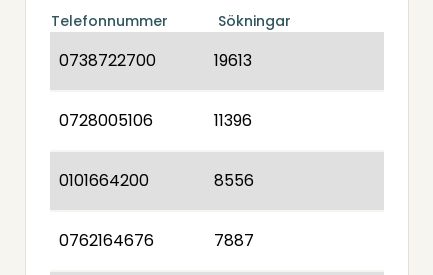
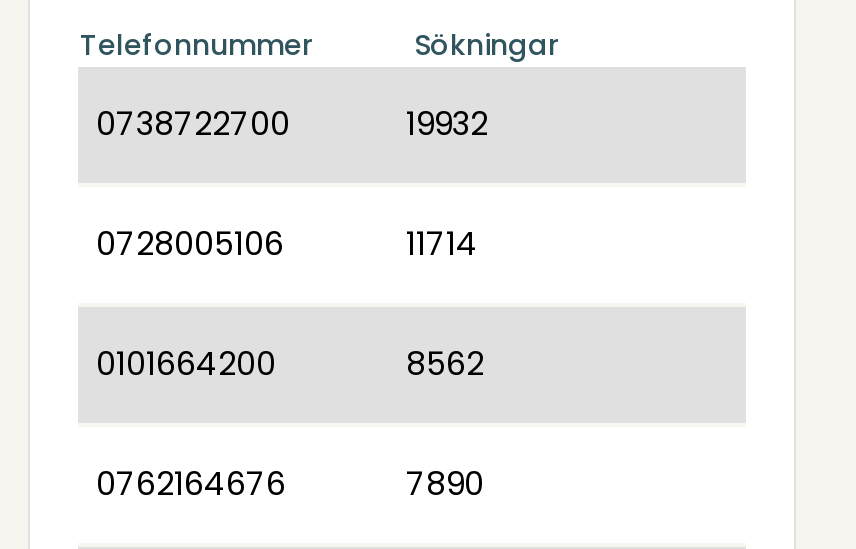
- 19613
+ 19932

- 11396
+ 11714

- 8556
+ 8562

- 7887
+ 7890
